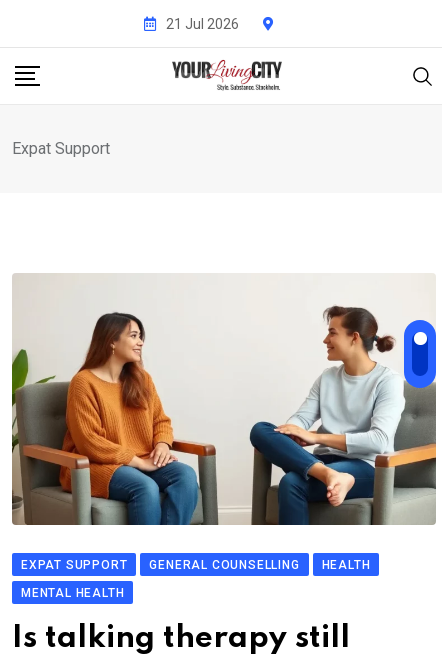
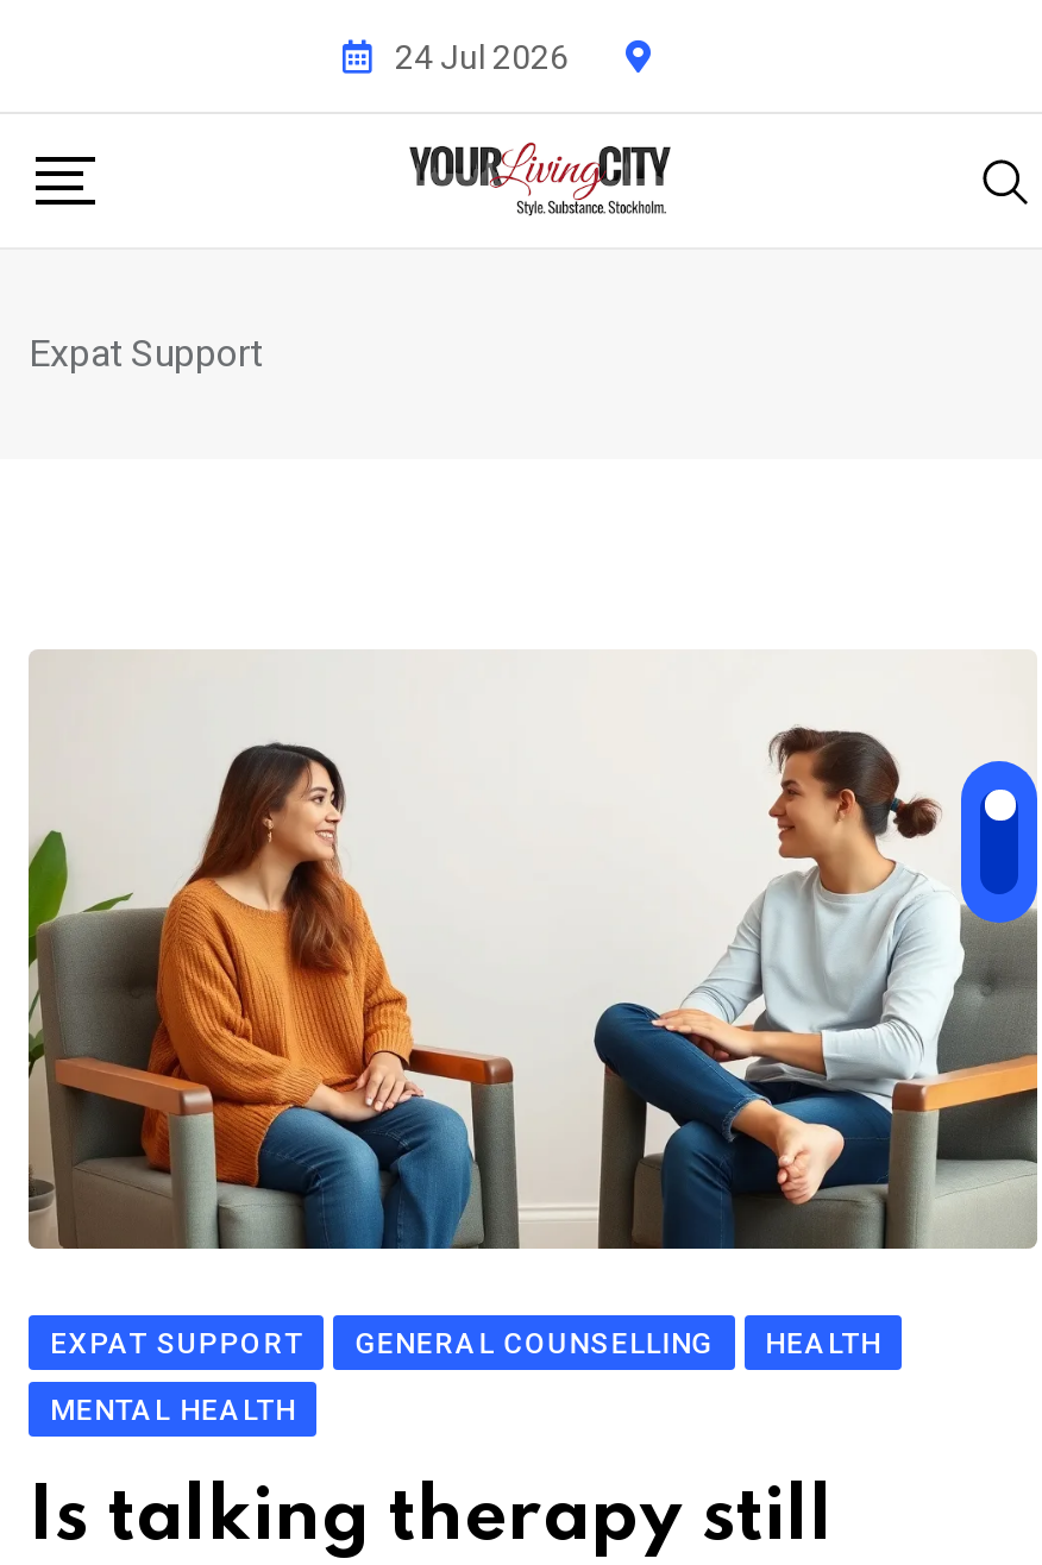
- 21 Jul 2026
+ 24 Jul 2026
